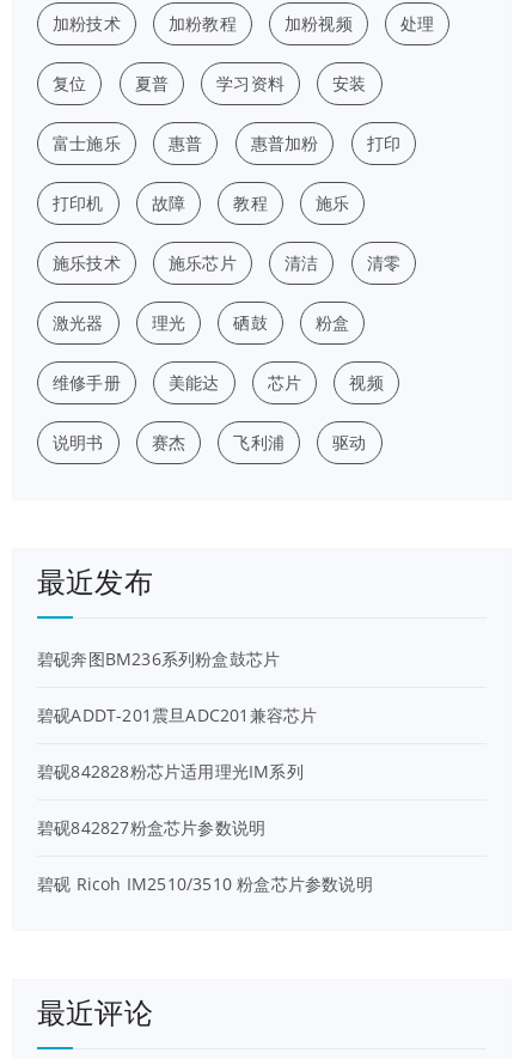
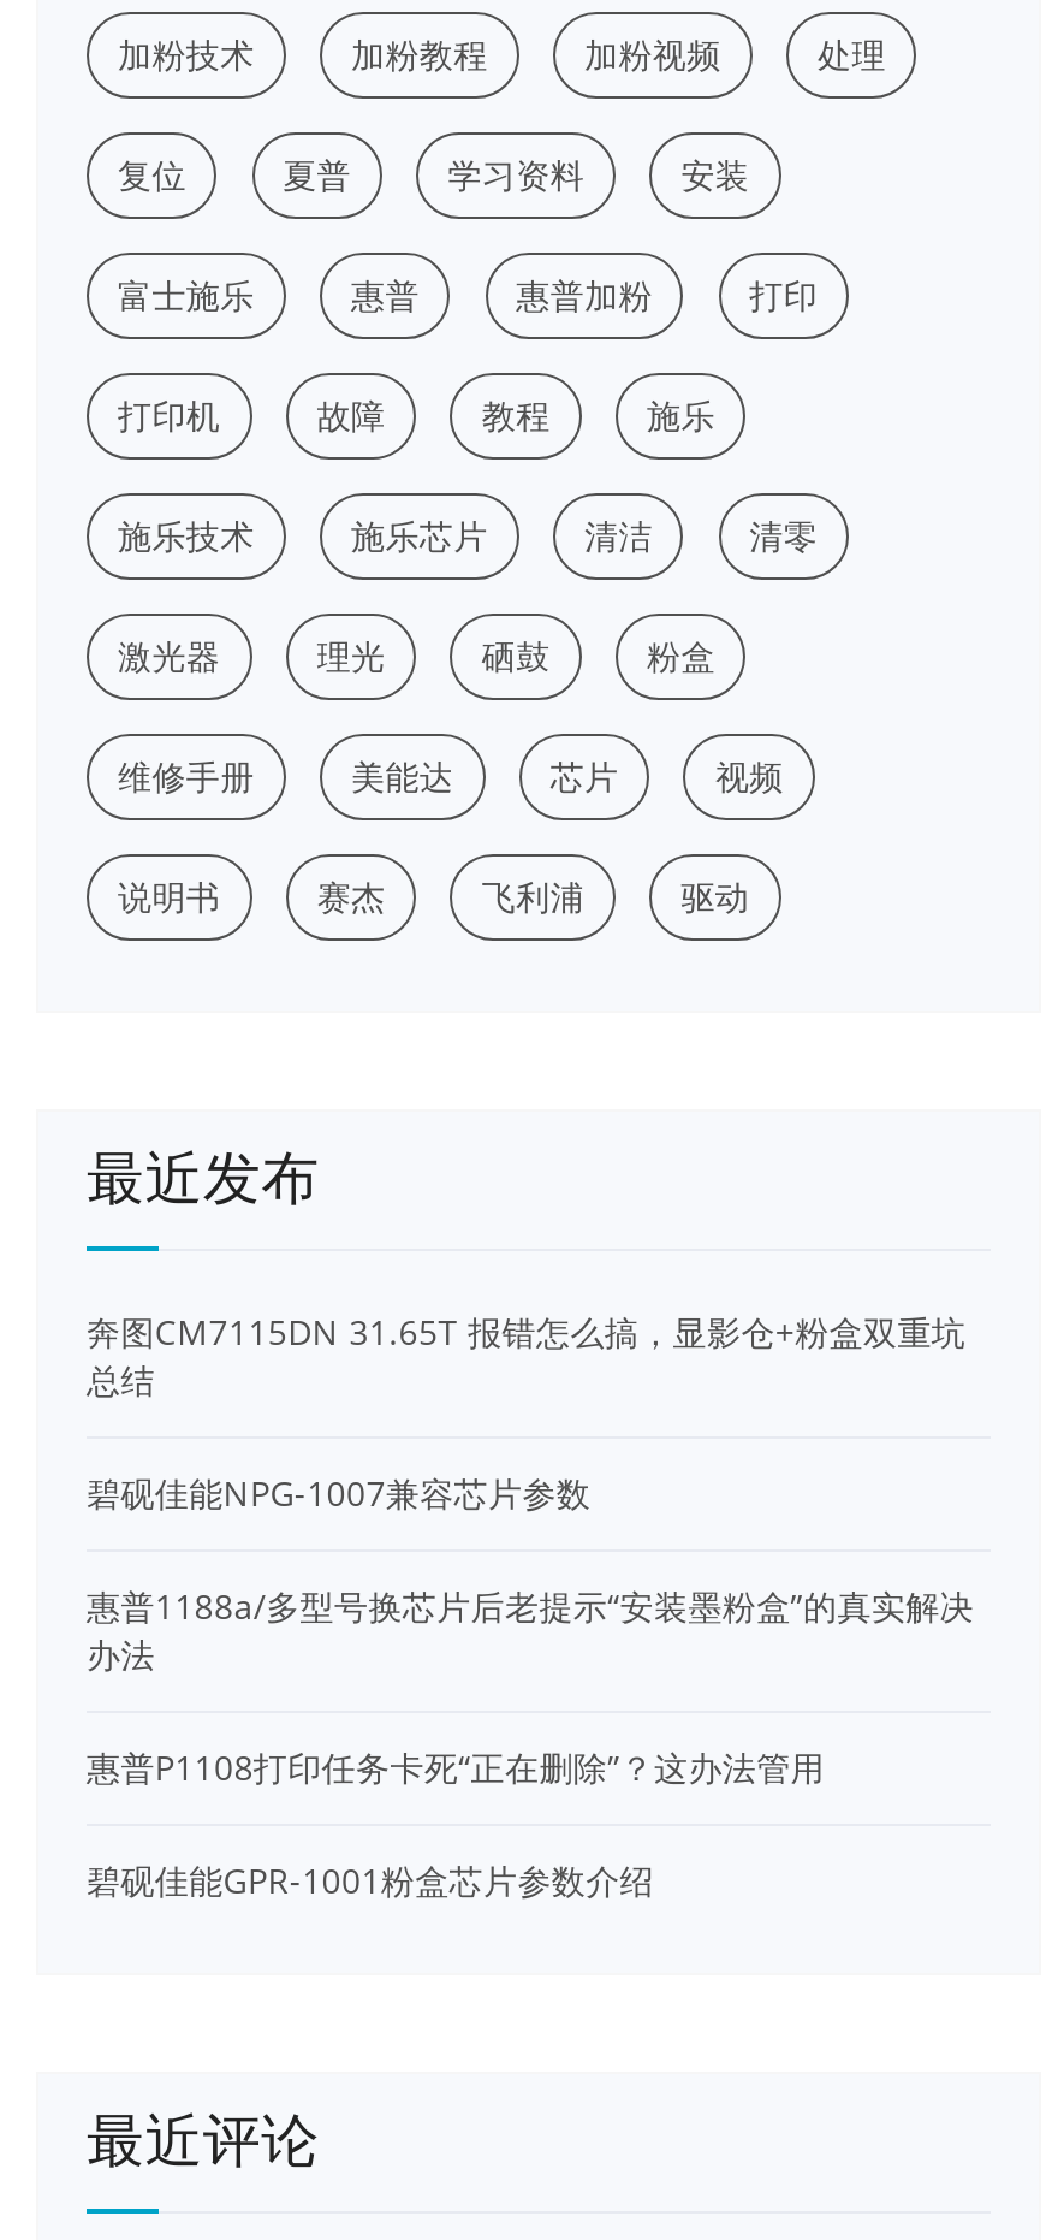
- 碧砚奔图BM236系列粉盒鼓芯片
+ 奔图CM7115DN 31.65T 报错怎么搞，显影仓+粉盒双重坑
+ 总结

- 碧砚ADDT-201震旦ADC201兼容芯片
+ 碧砚佳能NPG-1007兼容芯片参数

- 碧砚842828粉芯片适用理光IM系列
+ 惠普1188a/多型号换芯片后老提示“安装墨粉盒”的真实解决
+ 办法

- 碧砚842827粉盒芯片参数说明
+ 惠普P1108打印任务卡死“正在删除”？这办法管用

- 碧砚 Ricoh IM2510/3510 粉盒芯片参数说明
+ 碧砚佳能GPR-1001粉盒芯片参数介绍
